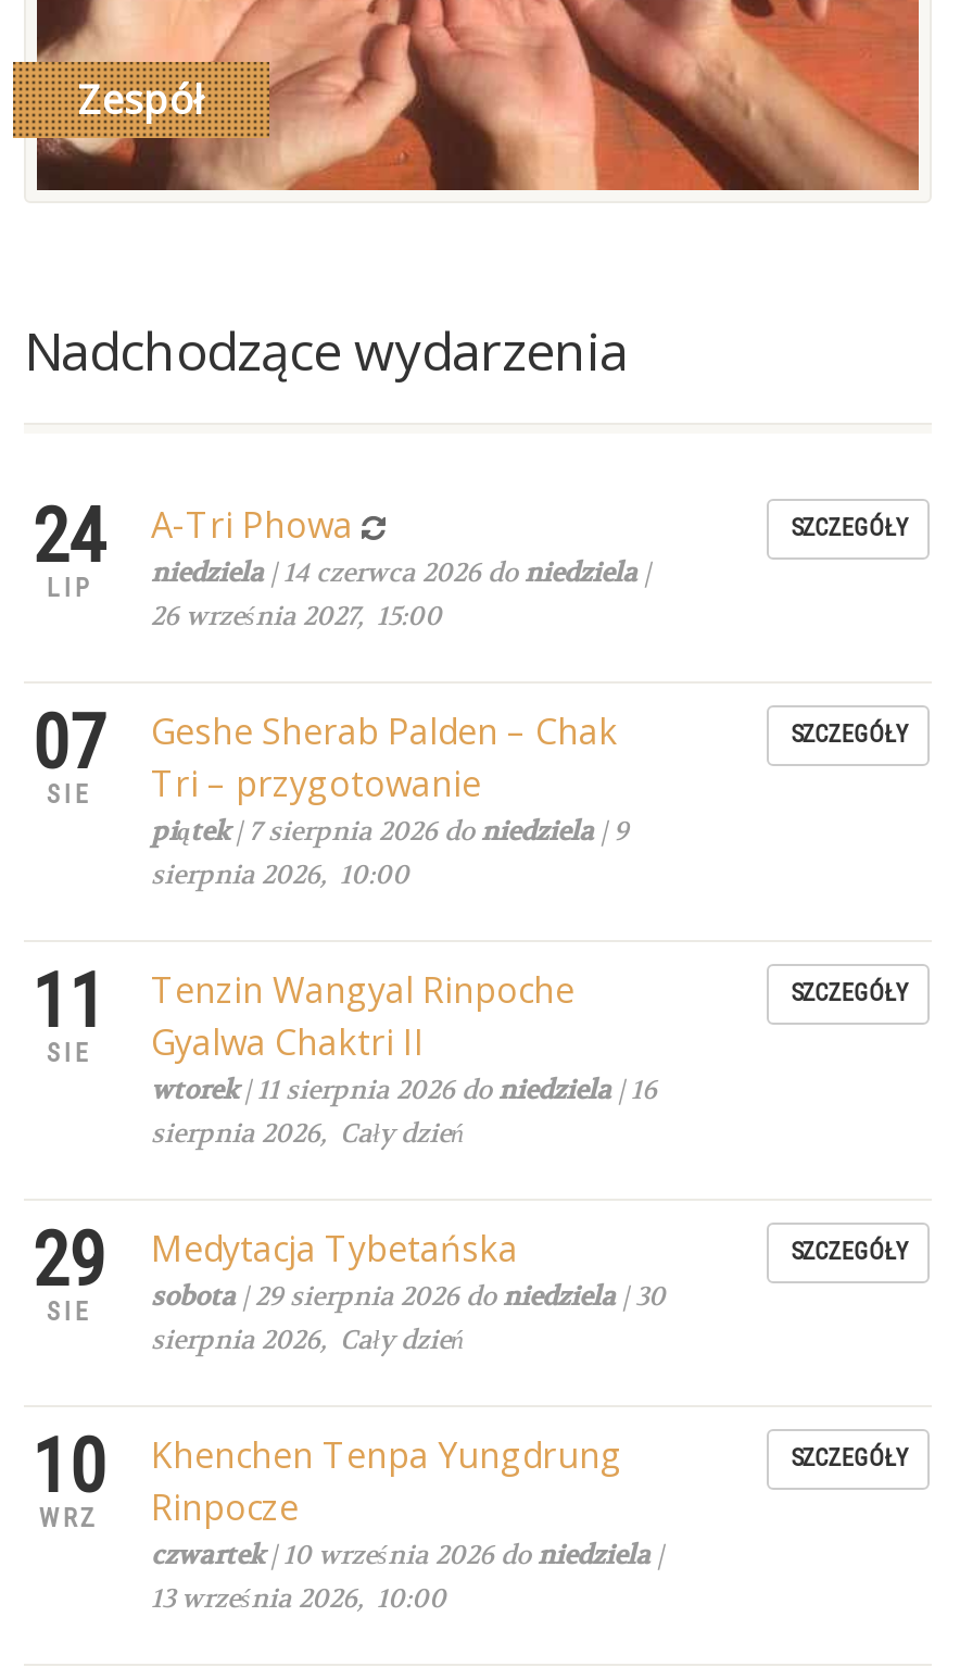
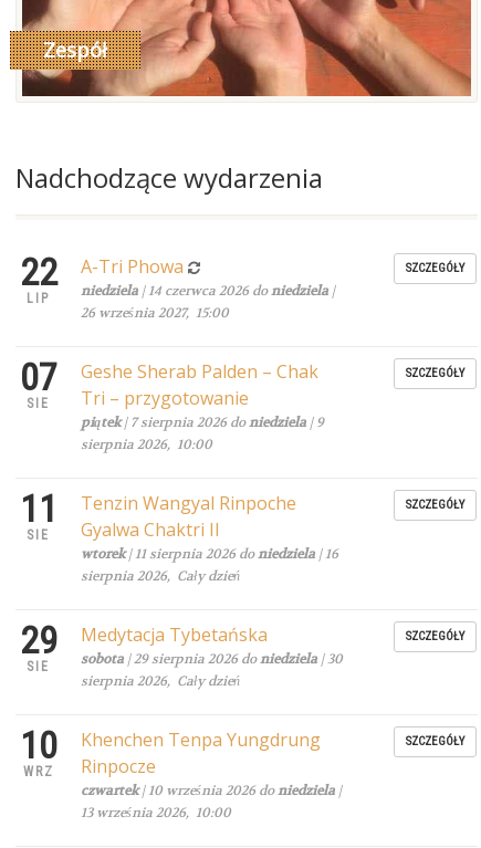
- 24
+ 22
